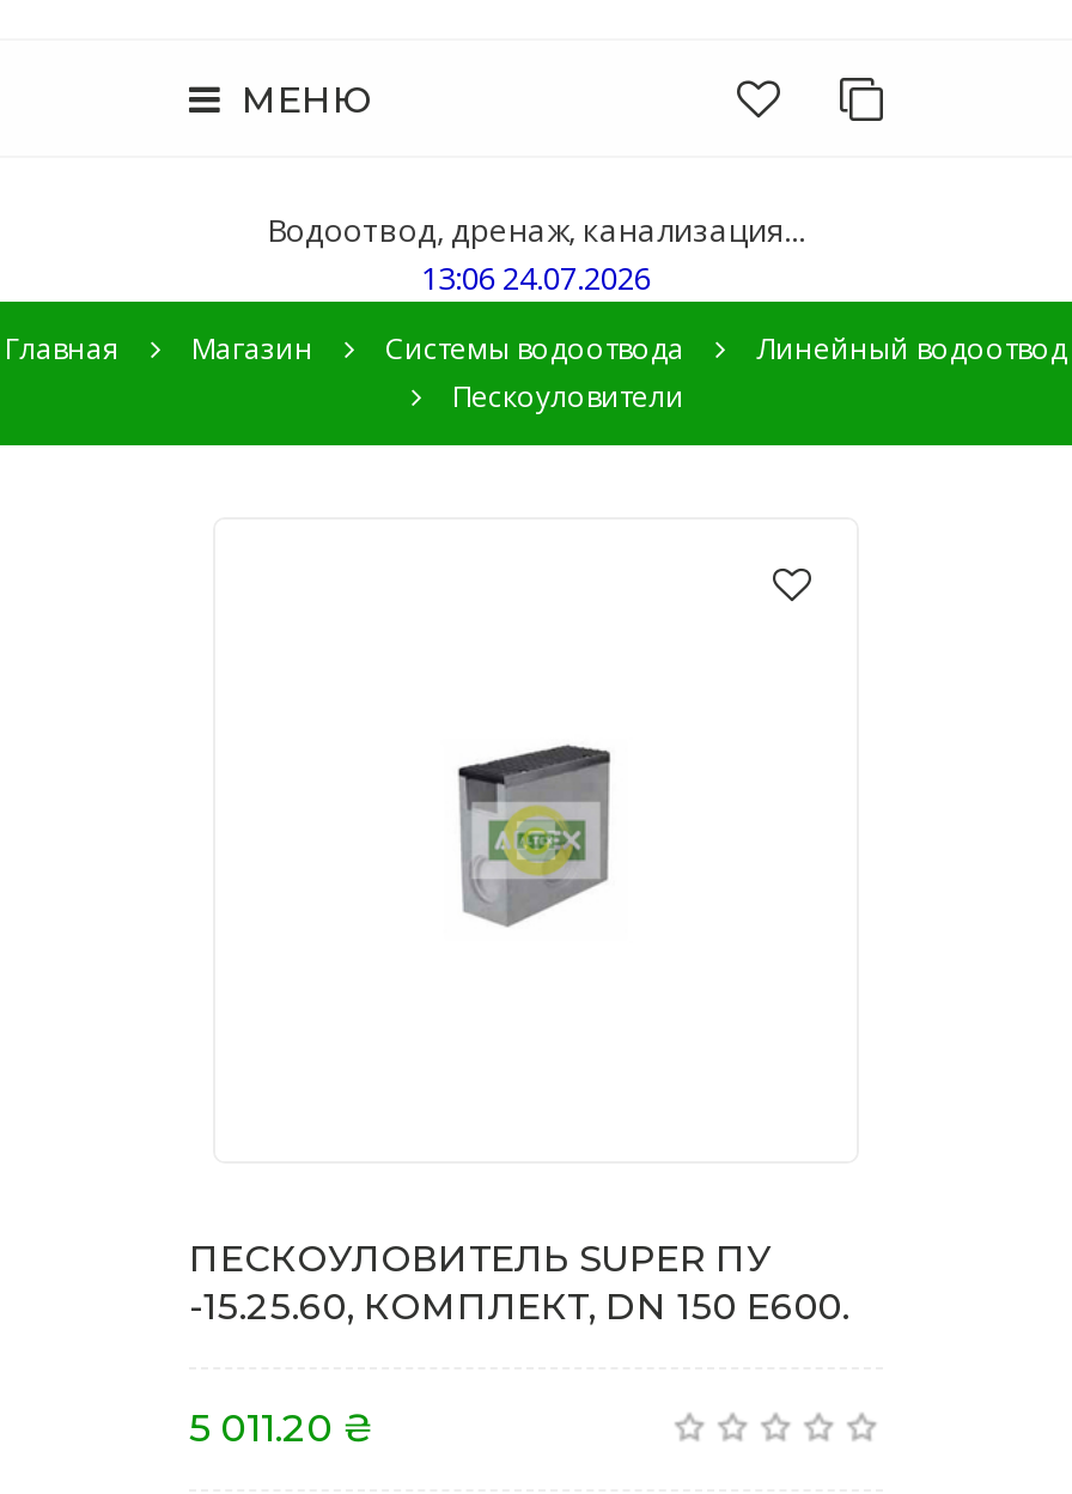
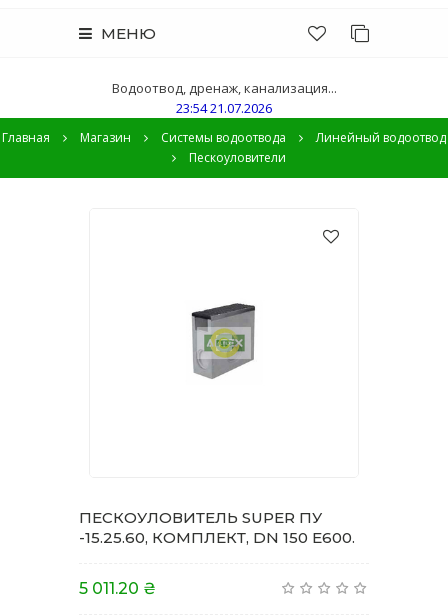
- 13:06 24.07.2026
+ 23:54 21.07.2026
